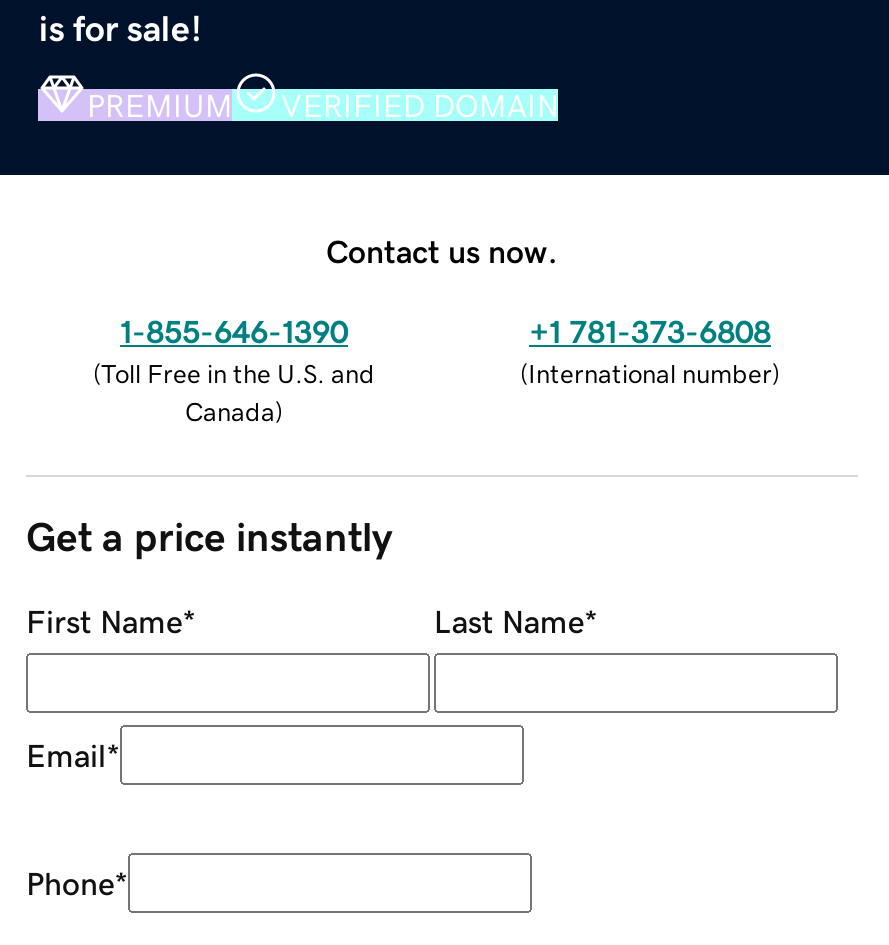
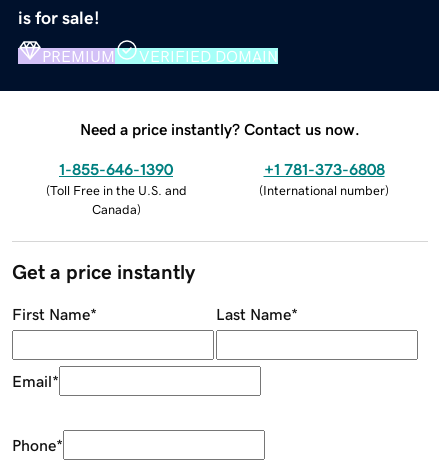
- Contact us now.
+ Need a price instantly? Contact us now.
